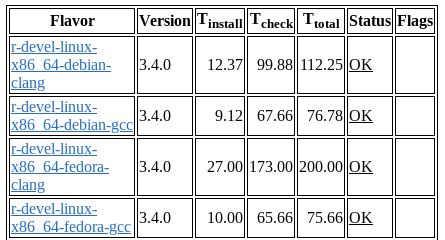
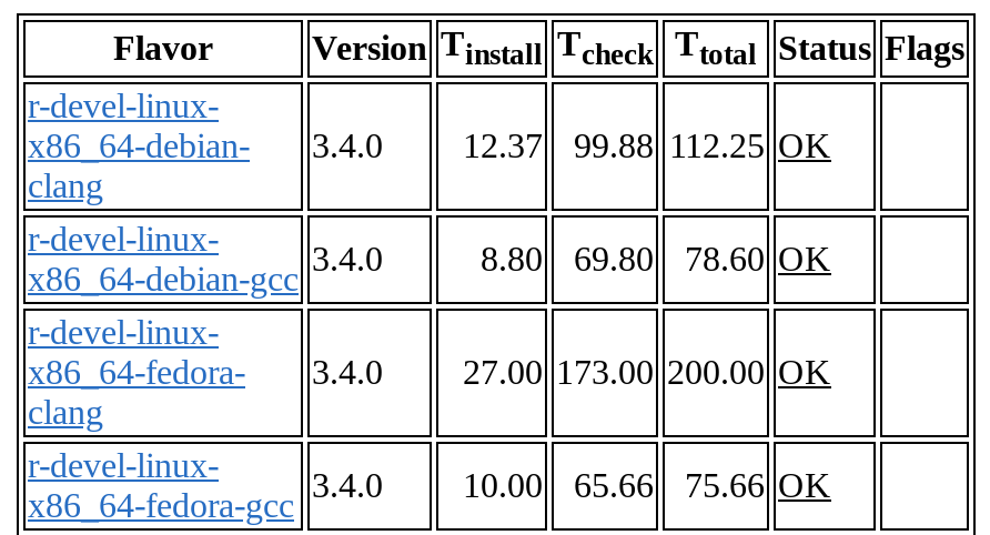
- 9.12
+ 8.80

- 67.66
+ 69.80

- 76.78 OK
+ 78.60 OK
